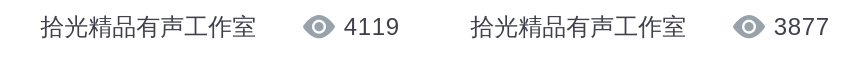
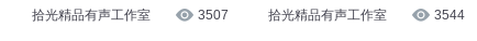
- 4119
+ 3507

- 3877
+ 3544
